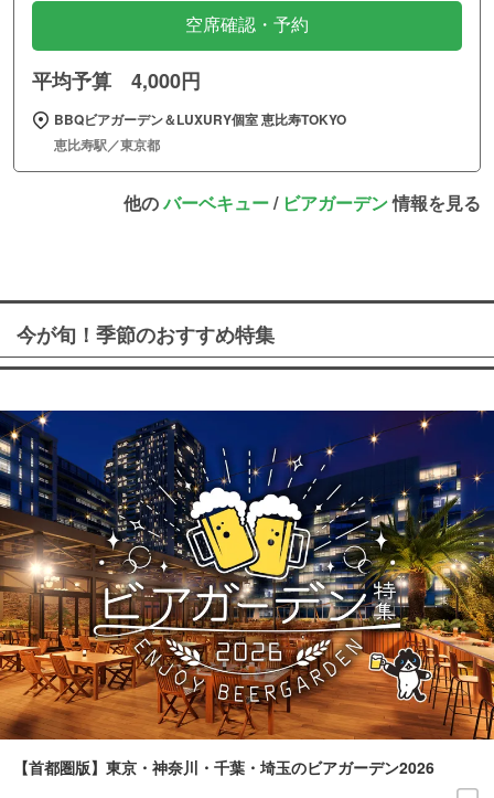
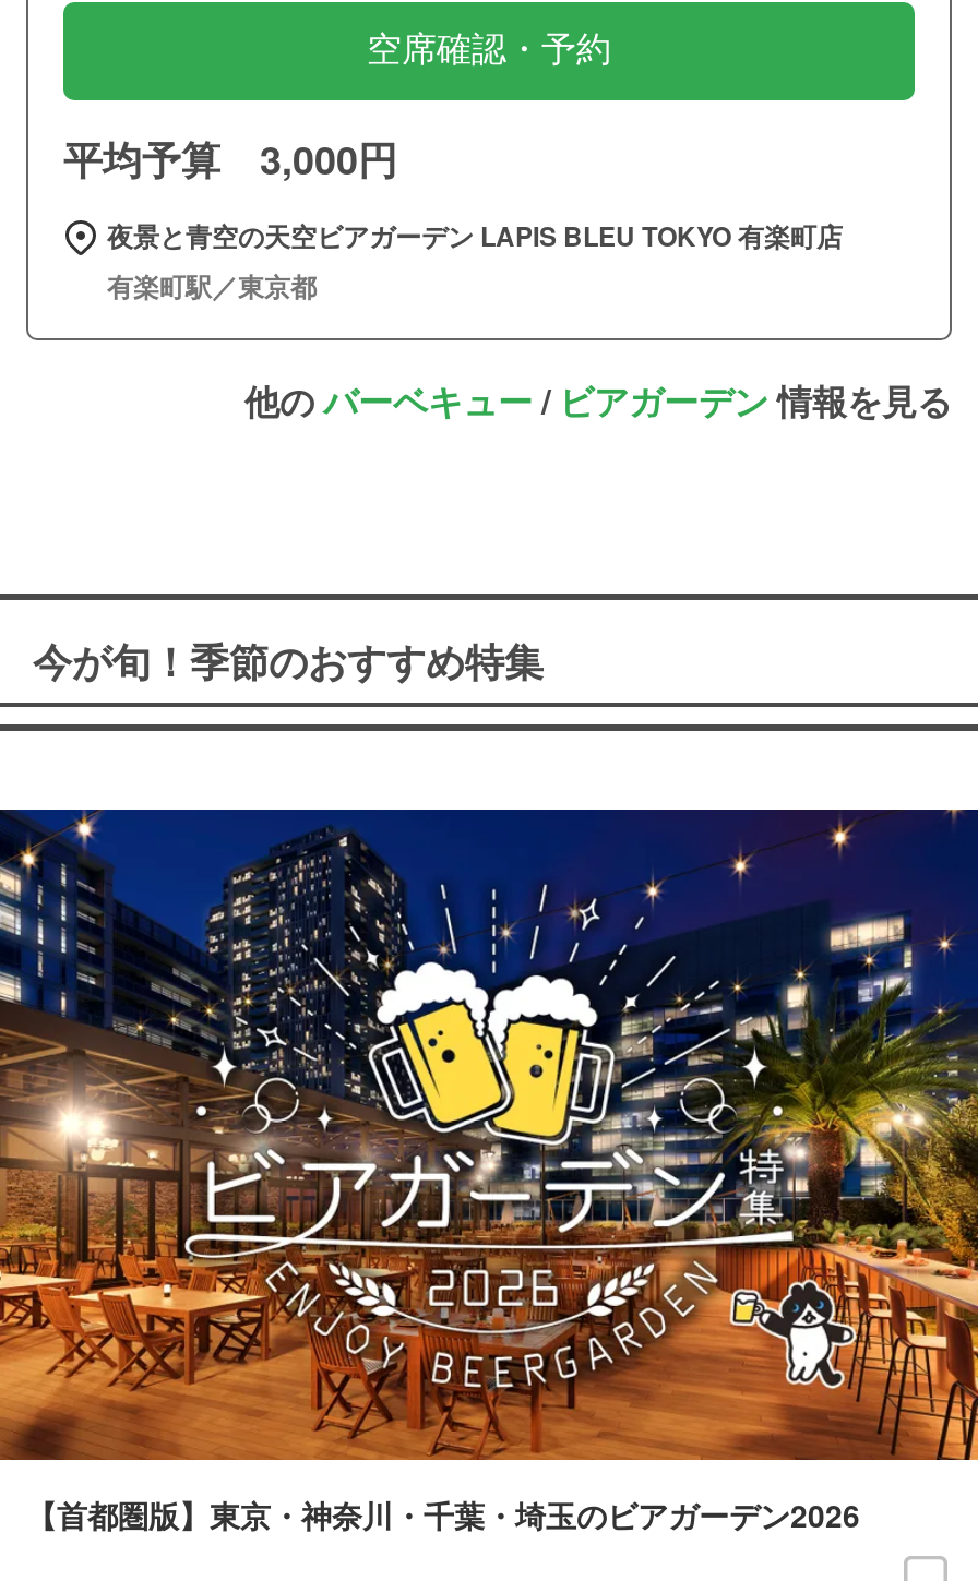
- 平均予算 4,000円
+ 平均予算 3,000円

- BBQビアガーデン＆LUXURY個室 恵比寿TOKYO
- 恵比寿駅／東京都
+ 夜景と青空の天空ビアガーデン LAPIS BLEU TOKYO 有楽町店
+ 有楽町駅／東京都
